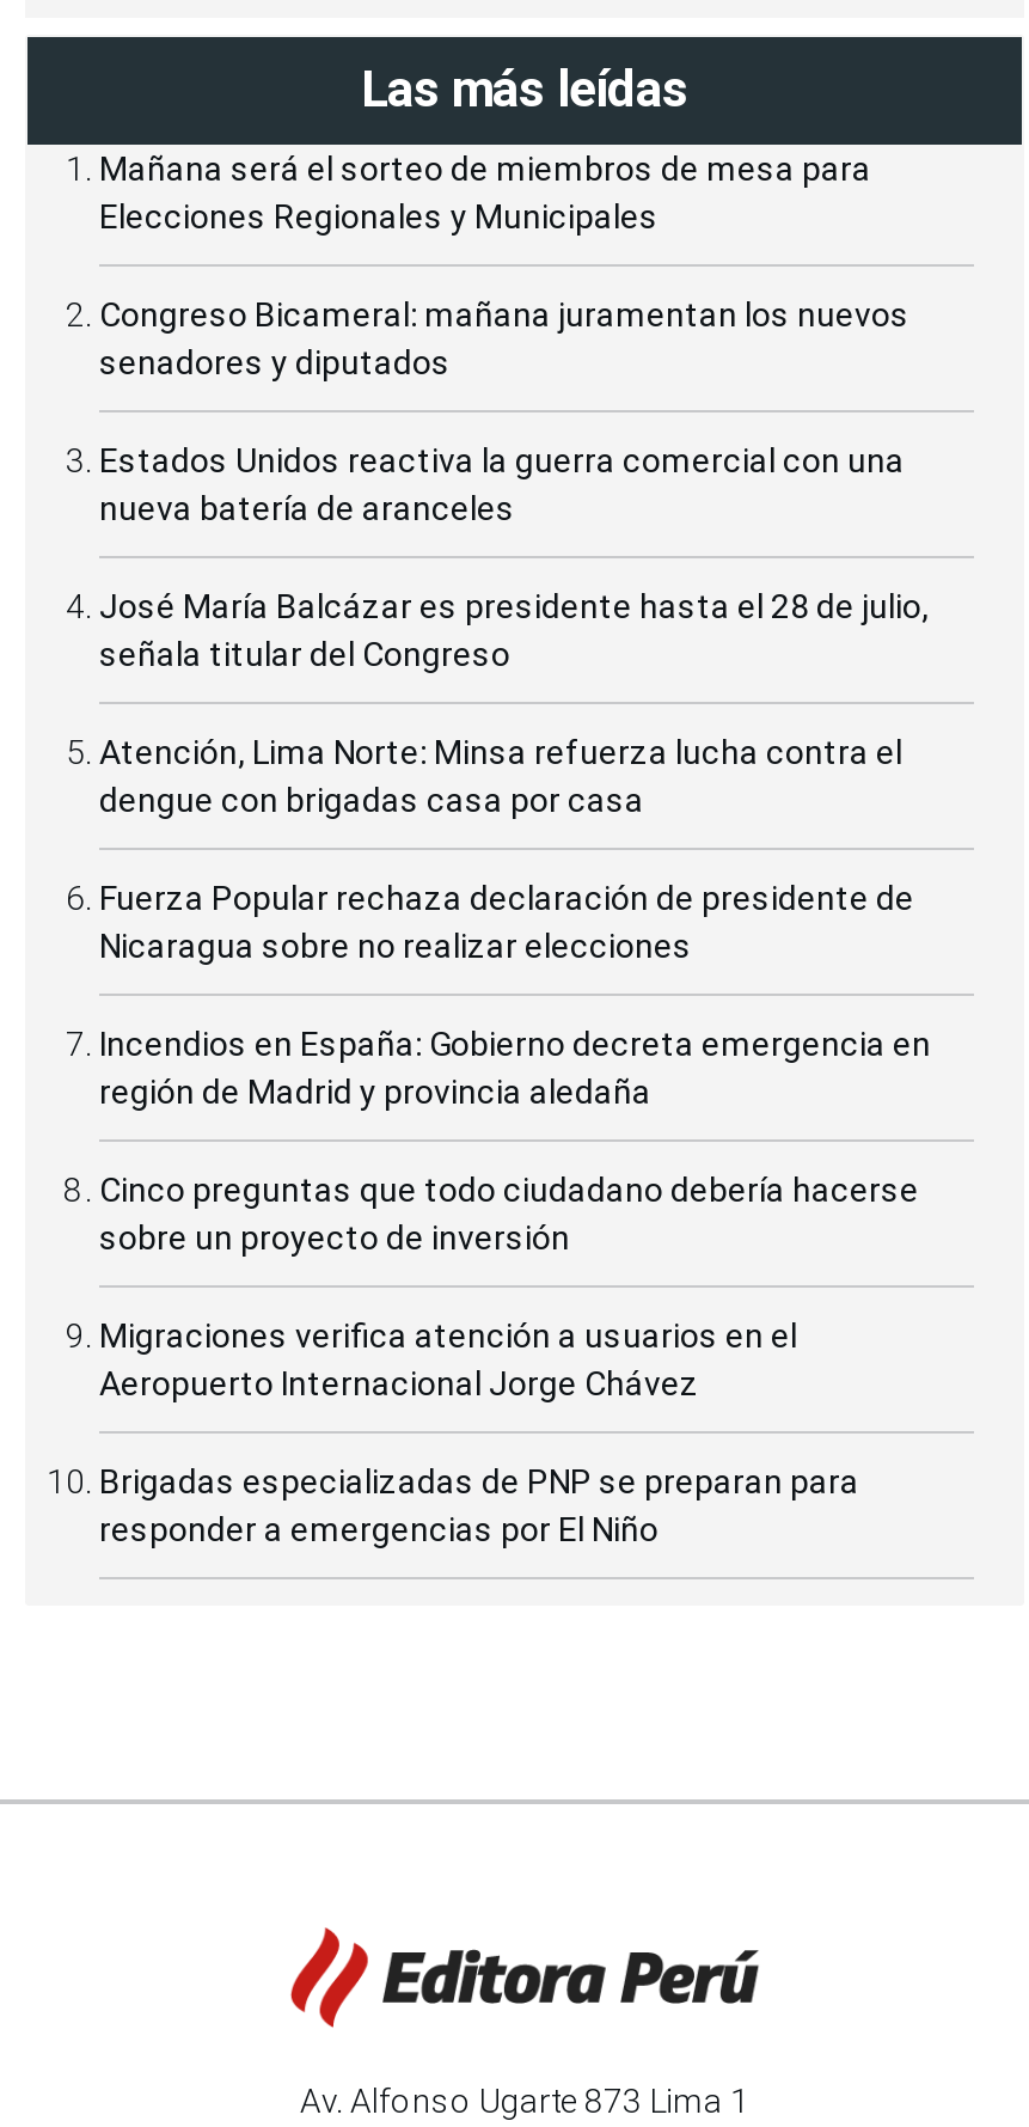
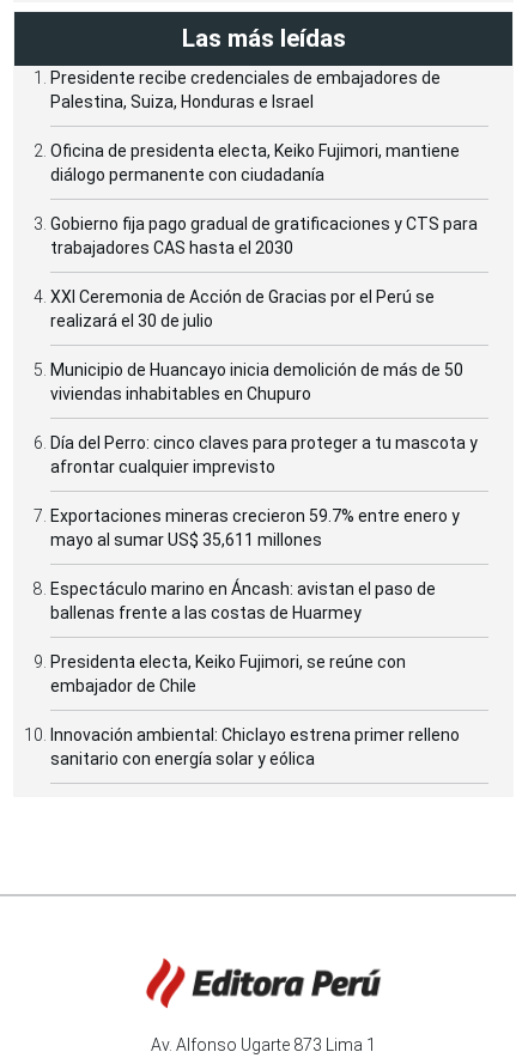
- Mañana será el sorteo de miembros de mesa para
- Elecciones Regionales y Municipales
+ Presidente recibe credenciales de embajadores de
+ Palestina, Suiza, Honduras e Israel

- Congreso Bicameral: mañana juramentan los nuevos
- senadores y diputados
+ Oficina de presidenta electa, Keiko Fujimori, mantiene
+ diálogo permanente con ciudadanía

- Estados Unidos reactiva la guerra comercial con una
- nueva batería de aranceles
+ Gobierno fija pago gradual de gratificaciones y CTS para
+ trabajadores CAS hasta el 2030

- José María Balcázar es presidente hasta el 28 de julio,
- señala titular del Congreso
+ XXI Ceremonia de Acción de Gracias por el Perú se
+ realizará el 30 de julio

- Atención, Lima Norte: Minsa refuerza lucha contra el
- dengue con brigadas casa por casa
+ Municipio de Huancayo inicia demolición de más de 50
+ viviendas inhabitables en Chupuro

- Fuerza Popular rechaza declaración de presidente de
- Nicaragua sobre no realizar elecciones
+ Día del Perro: cinco claves para proteger a tu mascota y
+ afrontar cualquier imprevisto

- Incendios en España: Gobierno decreta emergencia en
- región de Madrid y provincia aledaña
+ Exportaciones mineras crecieron 59.7% entre enero y
+ mayo al sumar US$ 35,611 millones

- Cinco preguntas que todo ciudadano debería hacerse
- sobre un proyecto de inversión
+ Espectáculo marino en Áncash: avistan el paso de
+ ballenas frente a las costas de Huarmey

- Migraciones verifica atención a usuarios en el
- Aeropuerto Internacional Jorge Chávez
+ Presidenta electa, Keiko Fujimori, se reúne con
+ embajador de Chile

- Brigadas especializadas de PNP se preparan para
- responder a emergencias por El Niño
+ Innovación ambiental: Chiclayo estrena primer relleno
+ sanitario con energía solar y eólica
